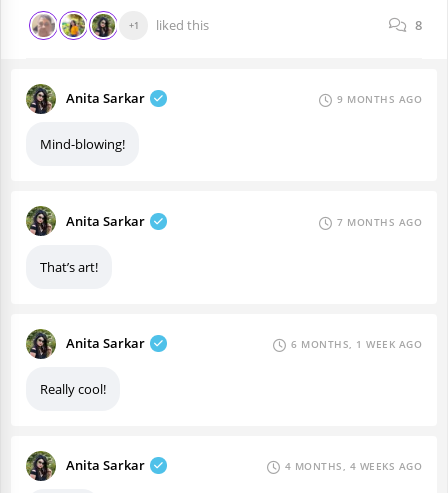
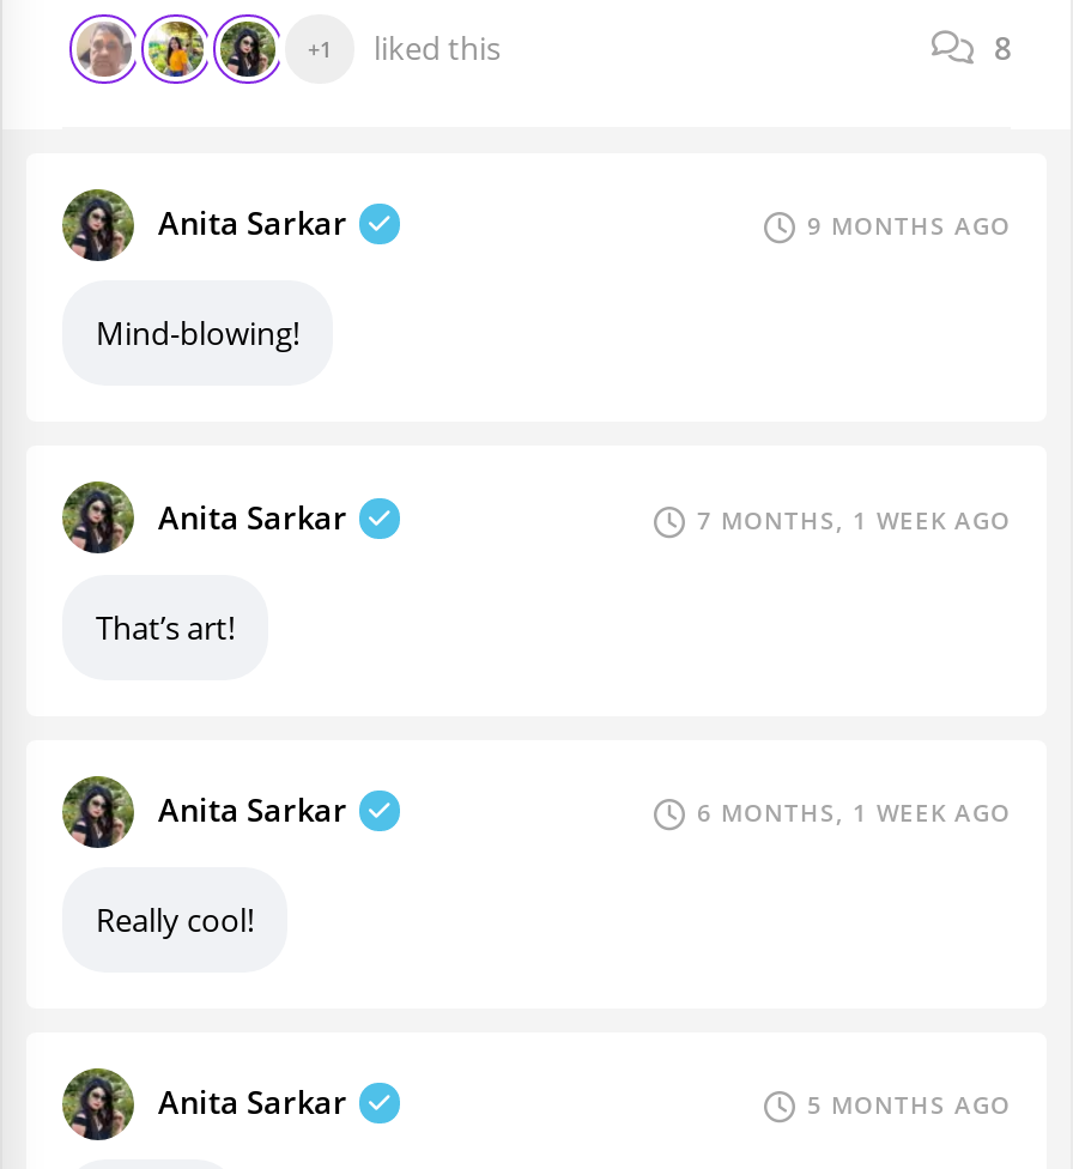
- 7 MONTHS AGO
+ 7 MONTHS, 1 WEEK AGO

- 4 MONTHS, 4 WEEKS AGO
+ 5 MONTHS AGO
